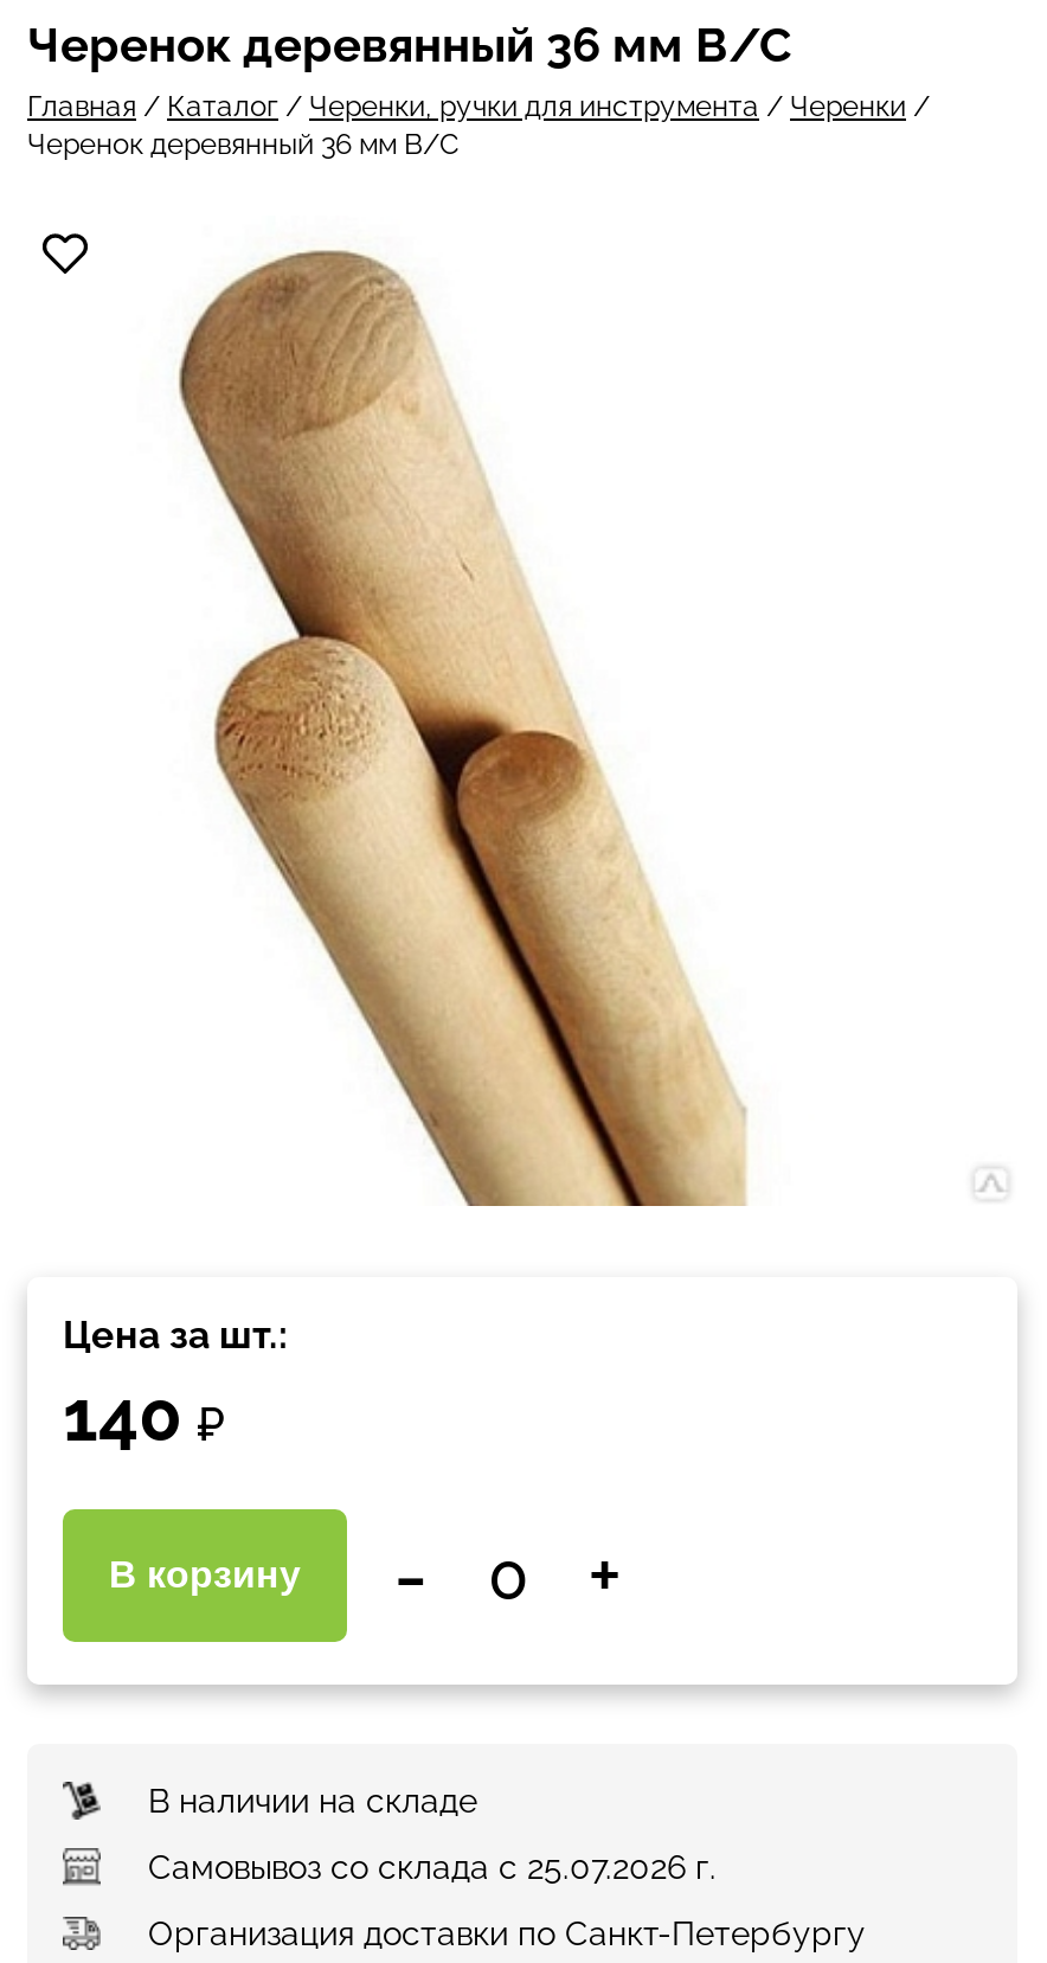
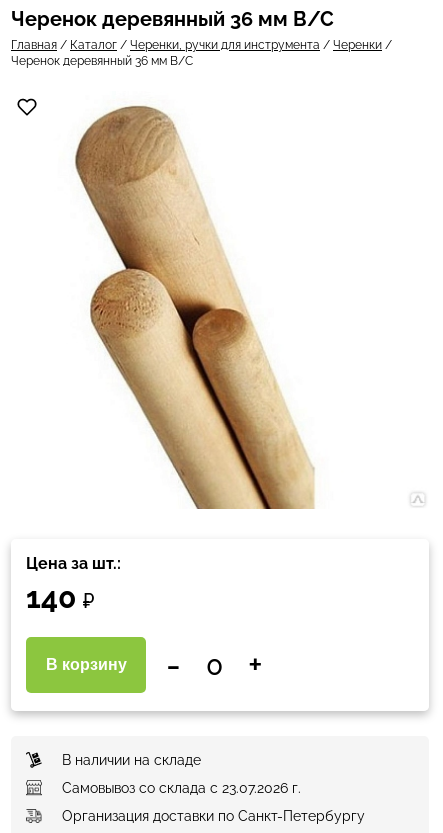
- Самовывоз со склада с 25.07.2026 г.
+ Самовывоз со склада с 23.07.2026 г.
